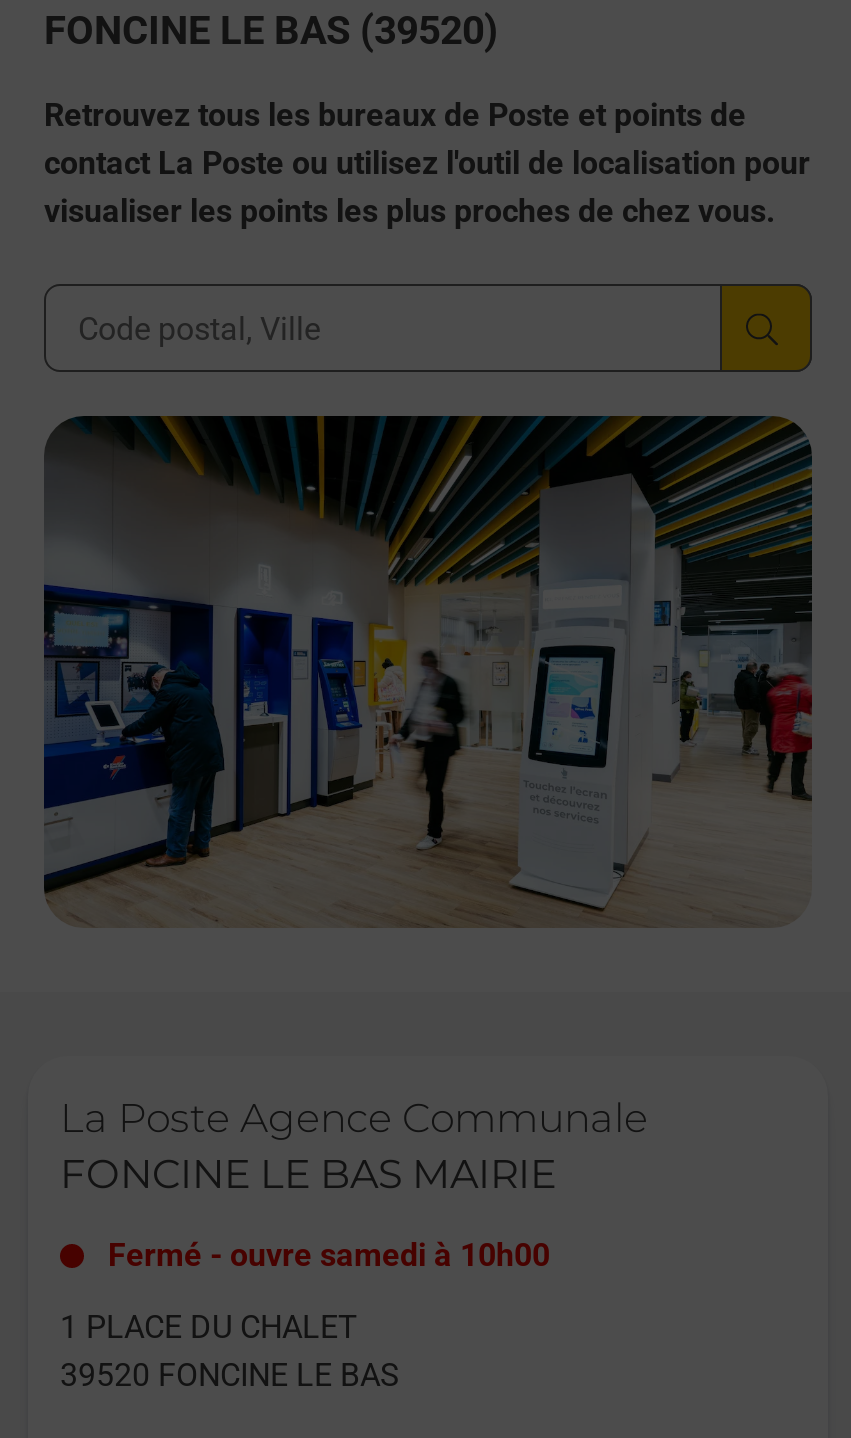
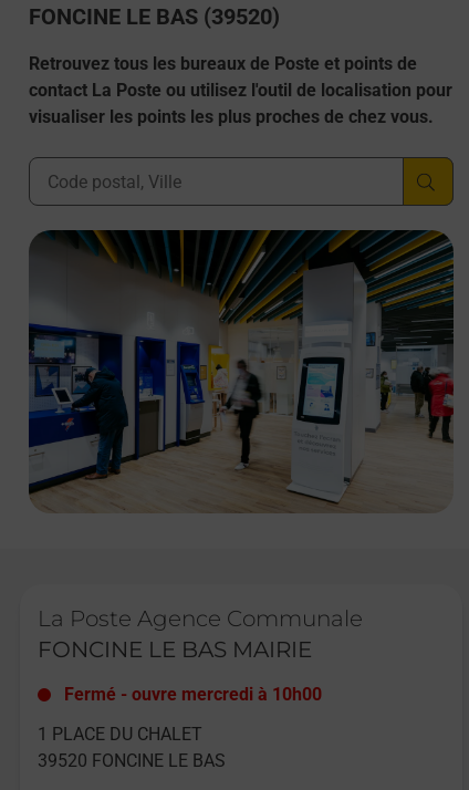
- Fermé - ouvre samedi à 10h00
+ Fermé - ouvre mercredi à 10h00
